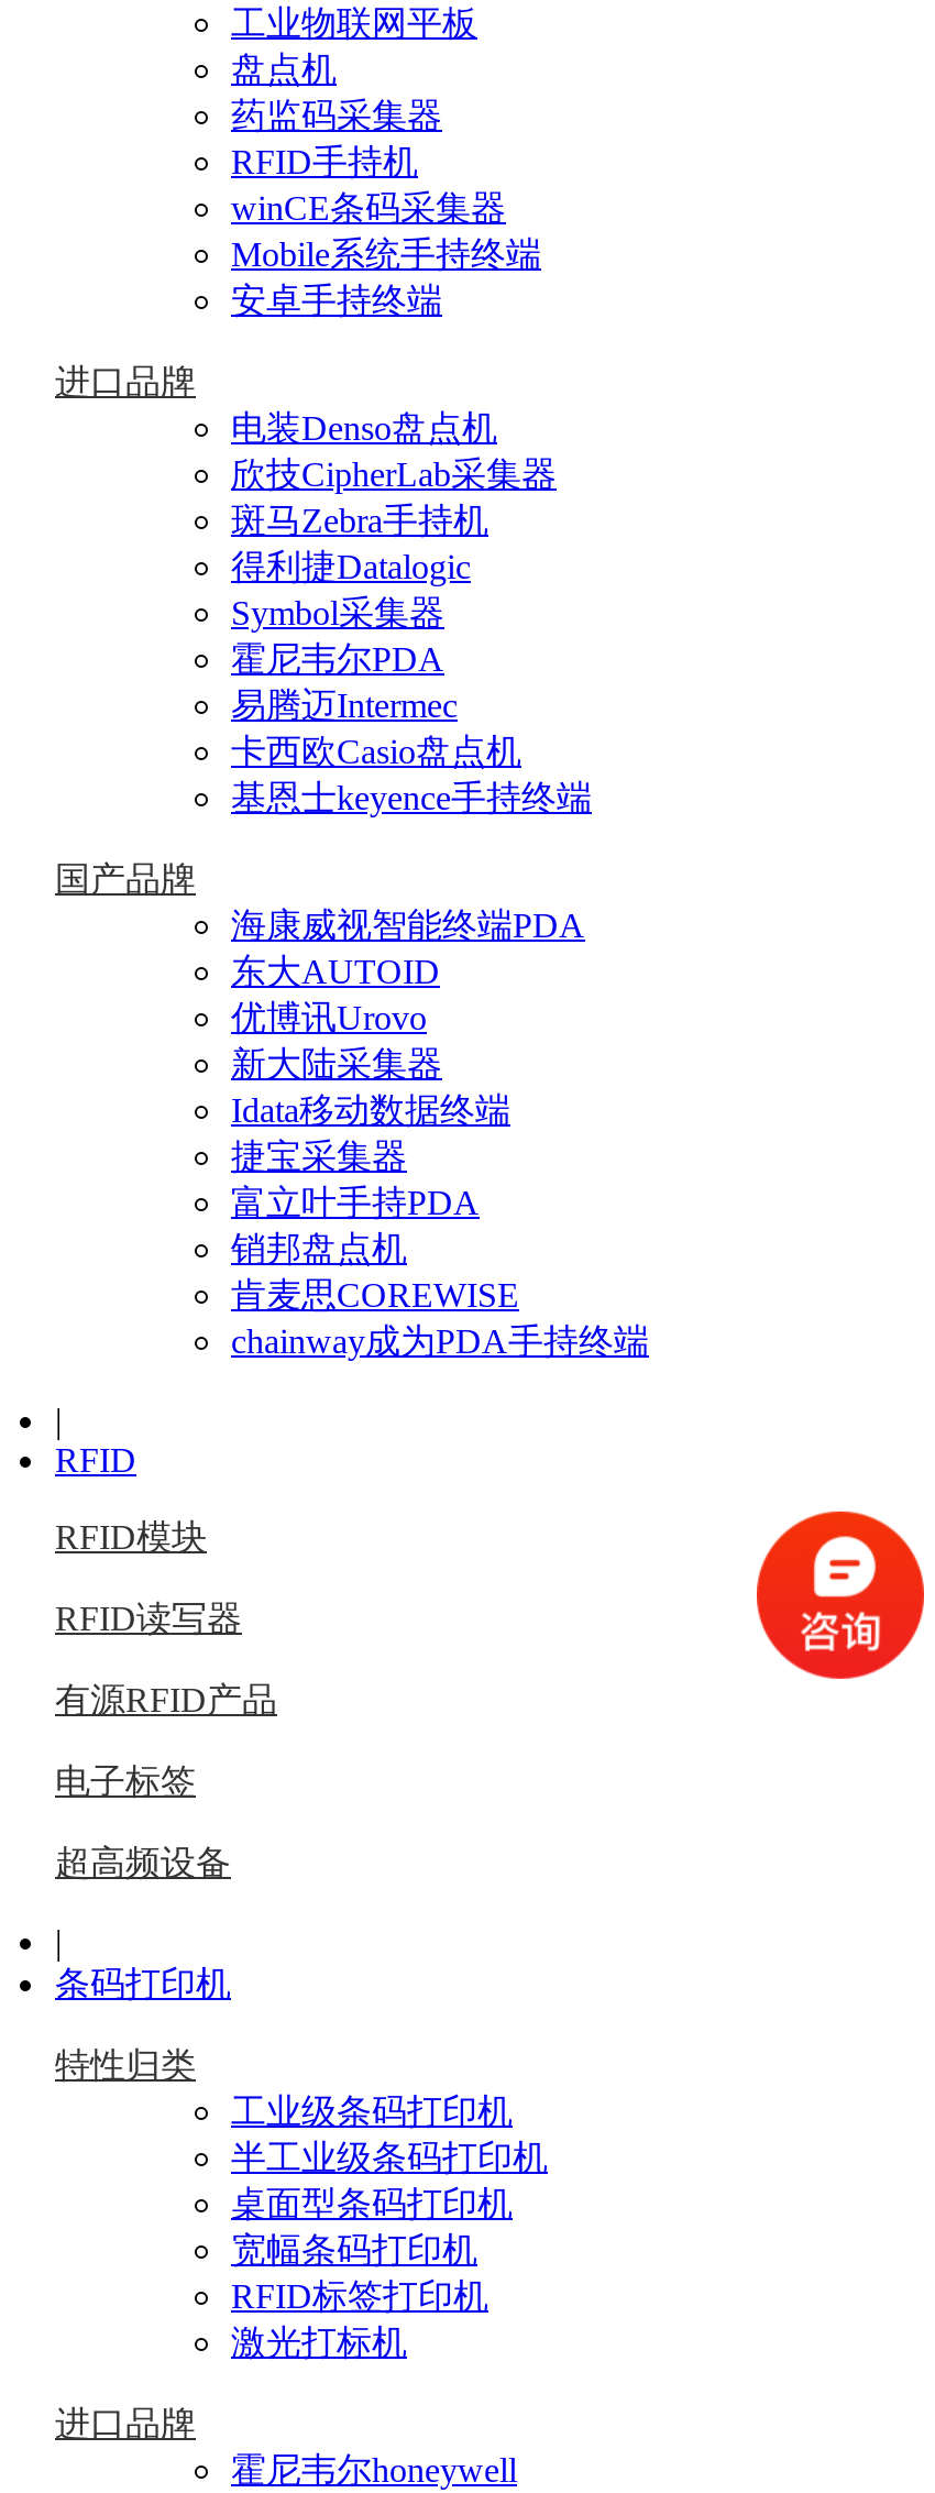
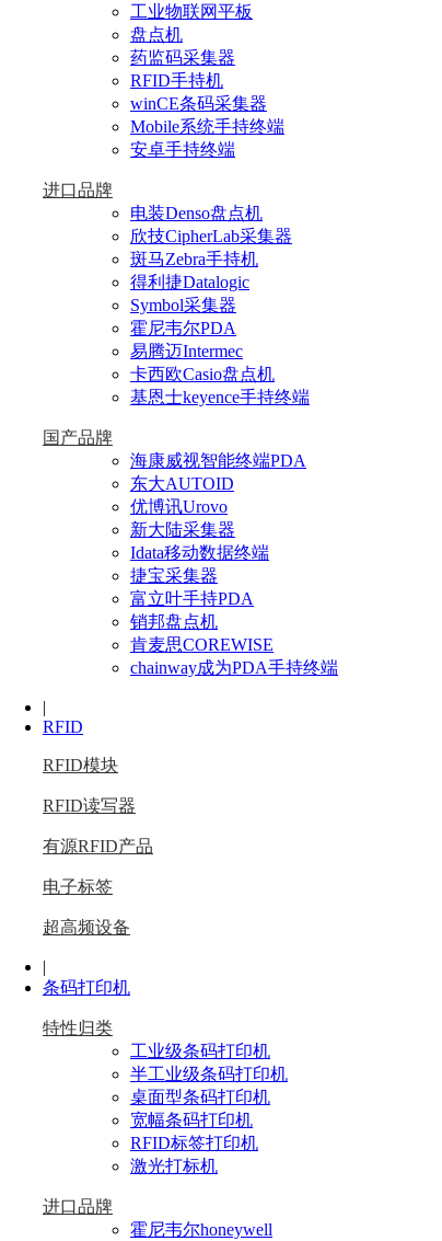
- [image]
